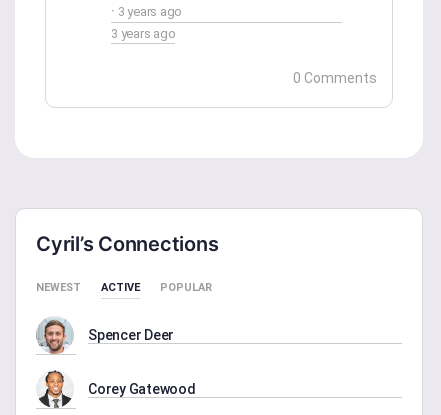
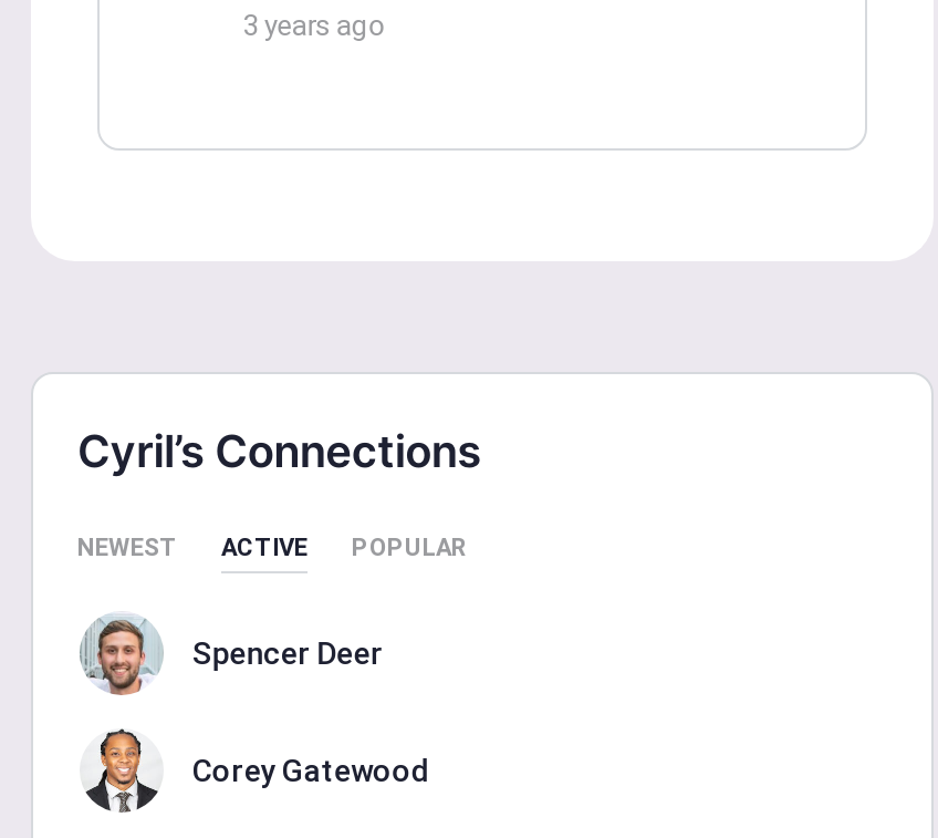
- 3 years ago
- 0 Comments
